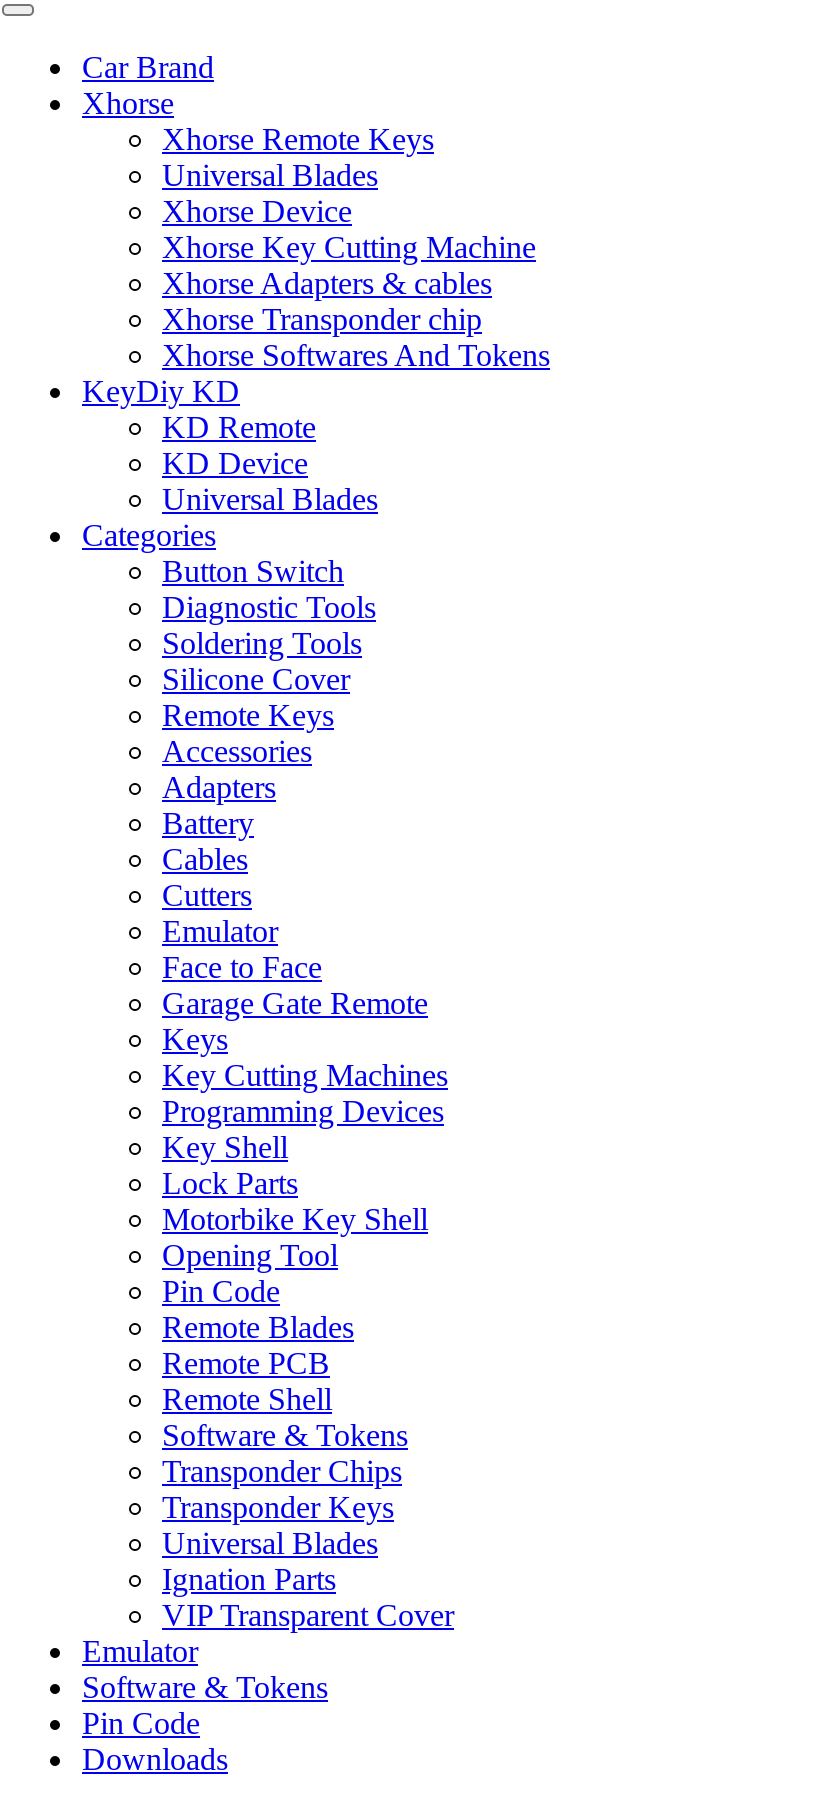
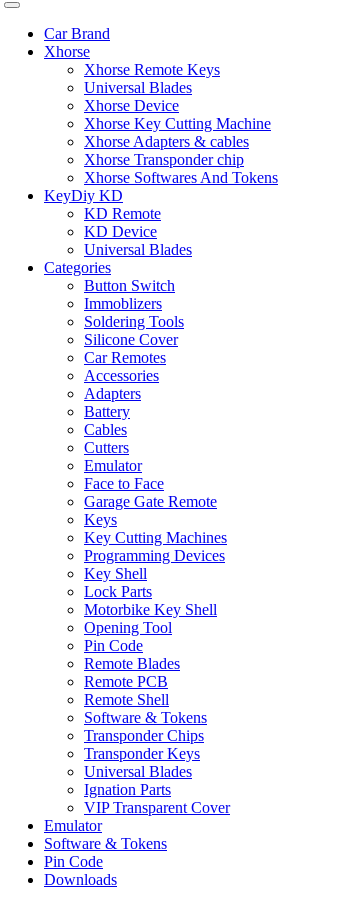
- Diagnostic Tools
+ Immoblizers

- Remote Keys
+ Car Remotes
